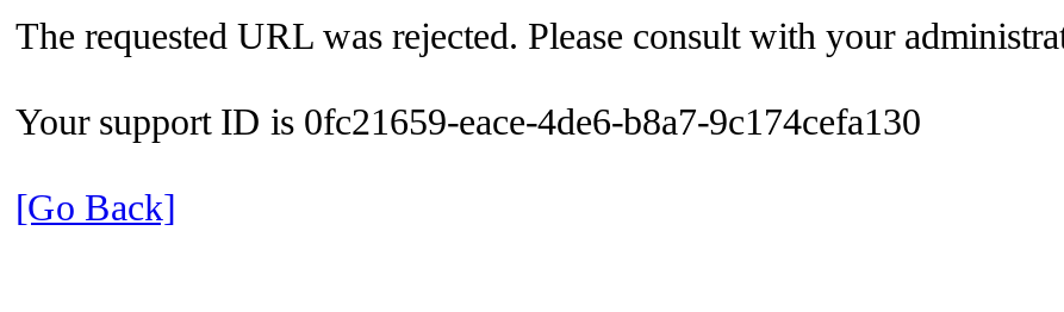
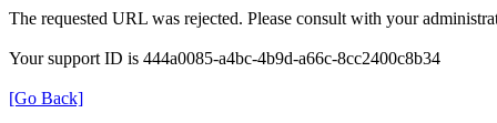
- Your support ID is 0fc21659-eace-4de6-b8a7-9c174cefa130
+ Your support ID is 444a0085-a4bc-4b9d-a66c-8cc2400c8b34
